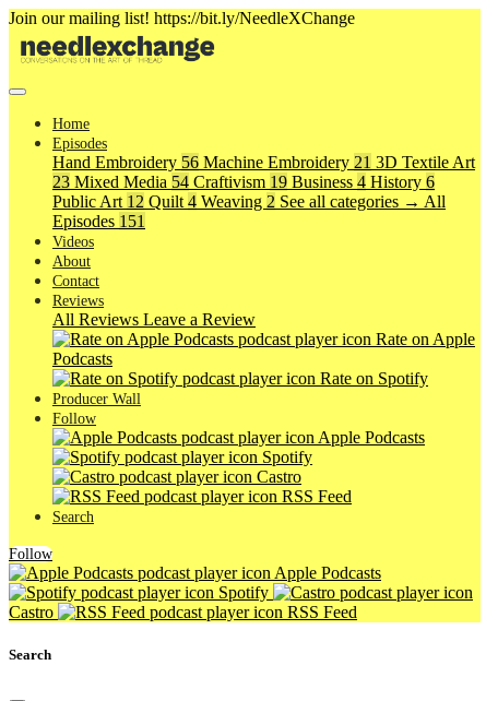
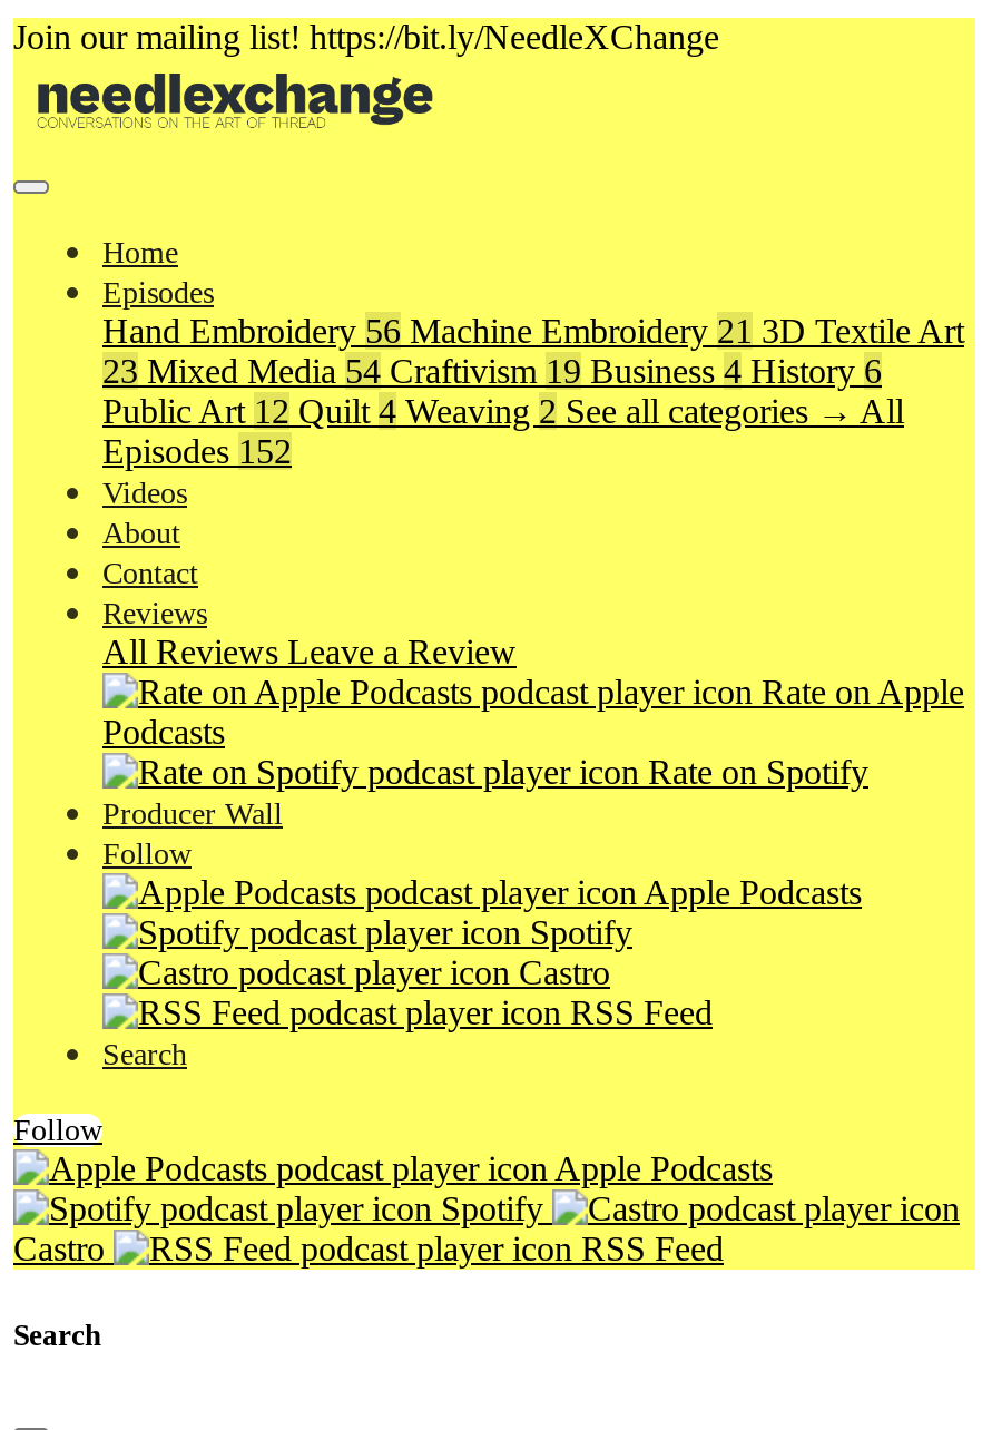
- Episodes 151
+ Episodes 152
